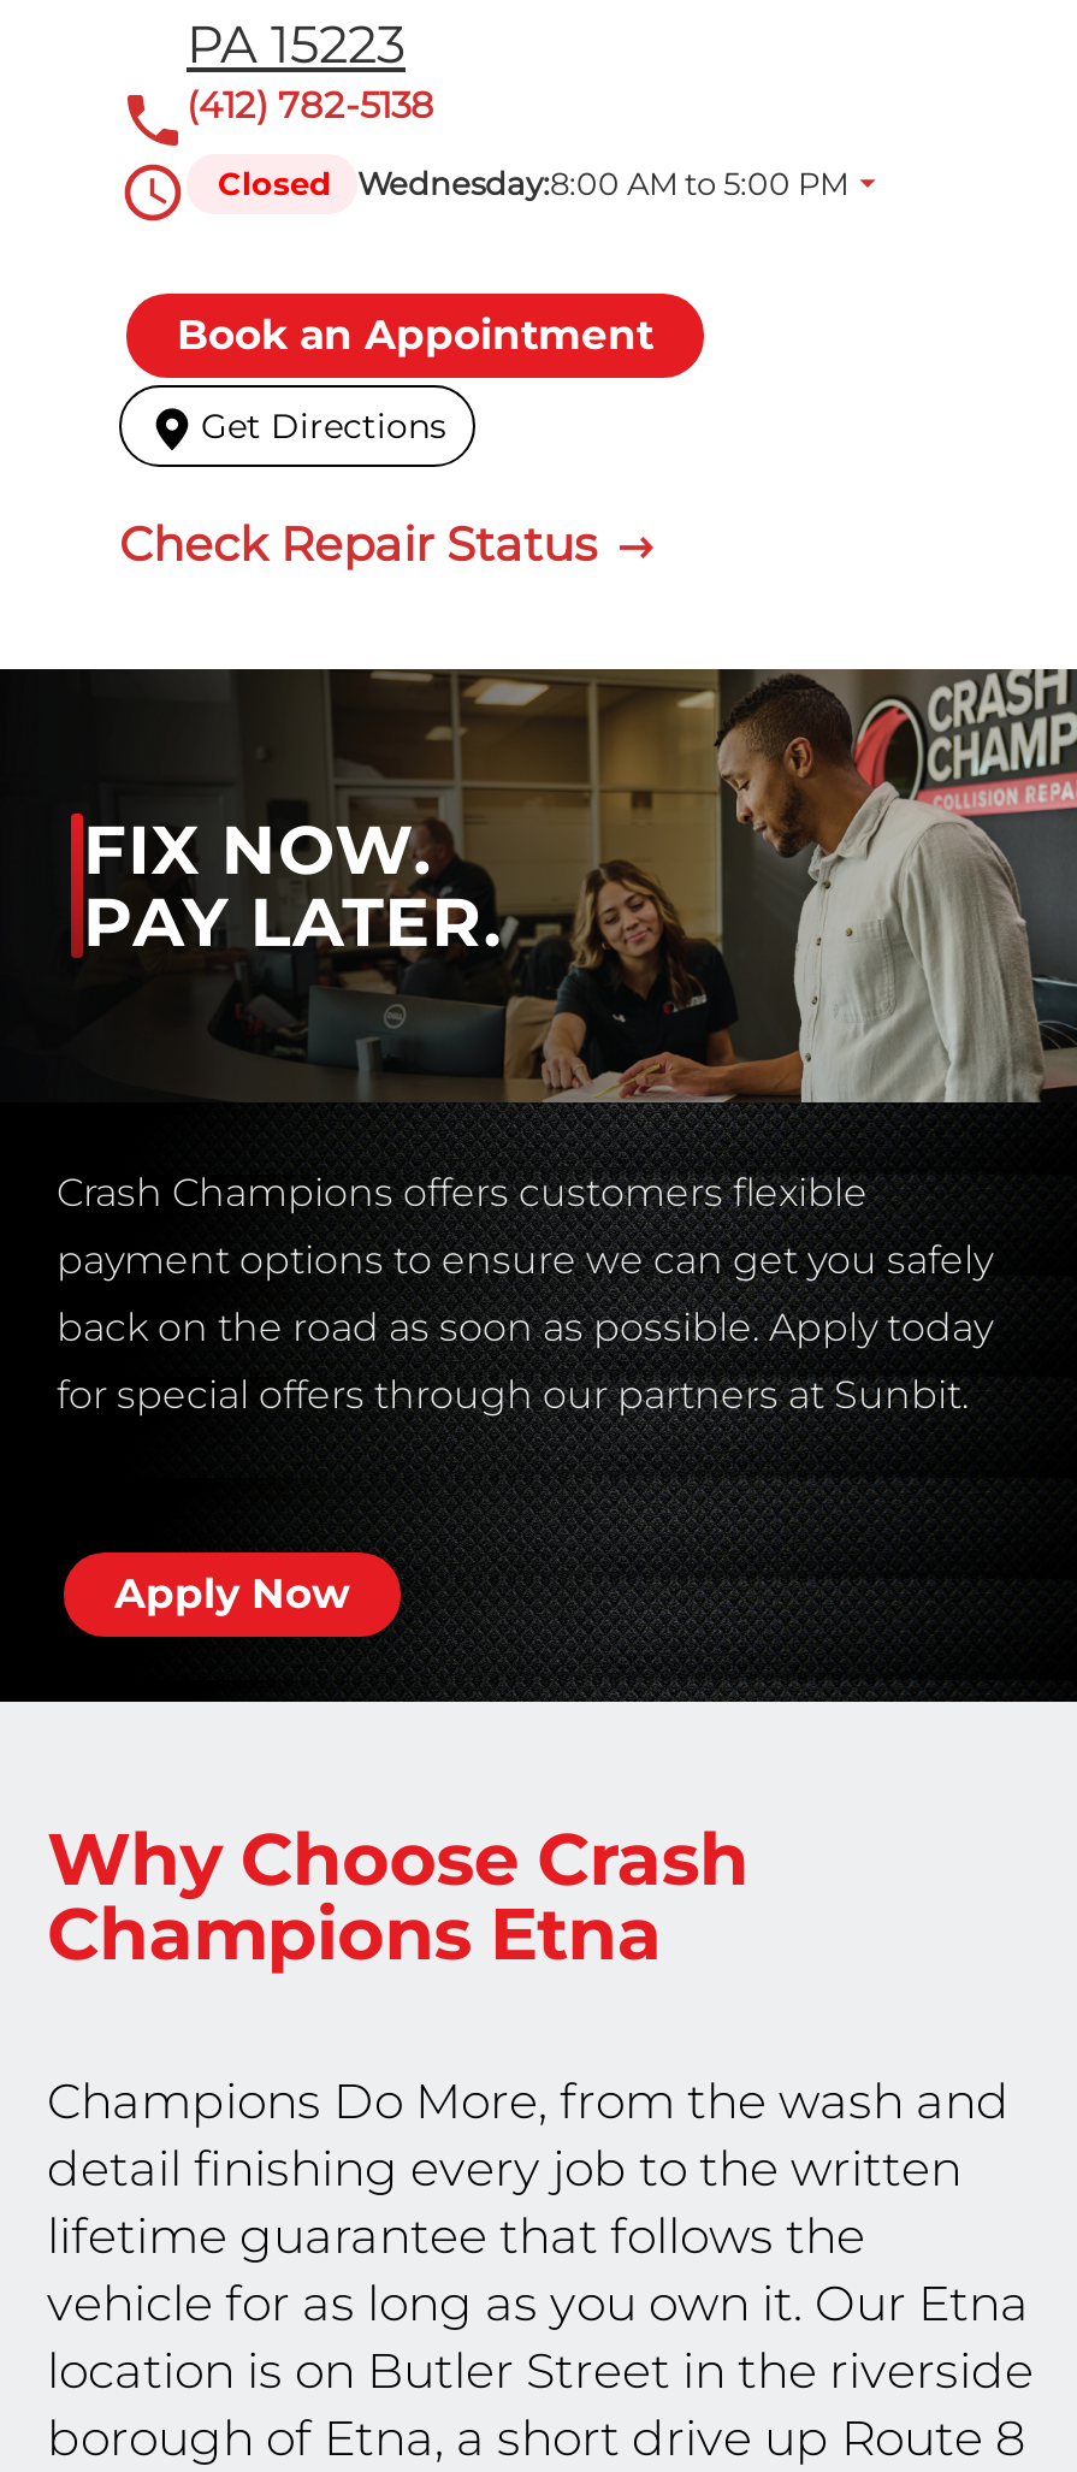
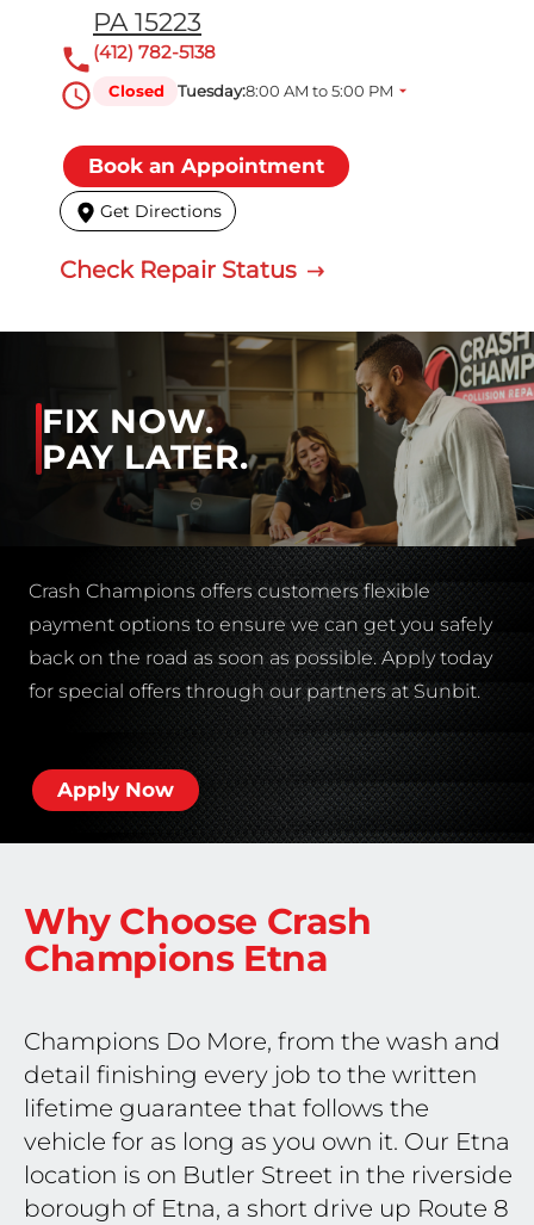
- Wednesday:8:00 AM to 5:00 PM
+ Tuesday:8:00 AM to 5:00 PM
